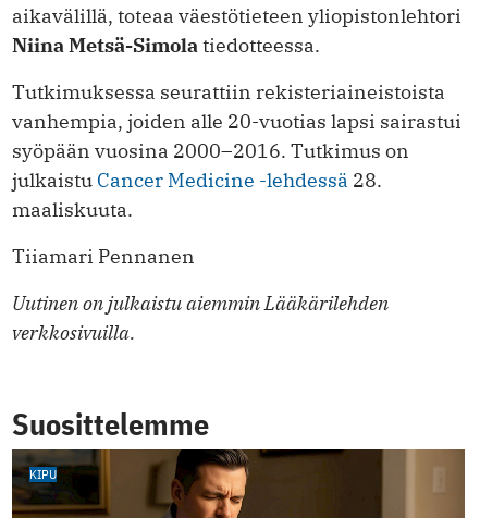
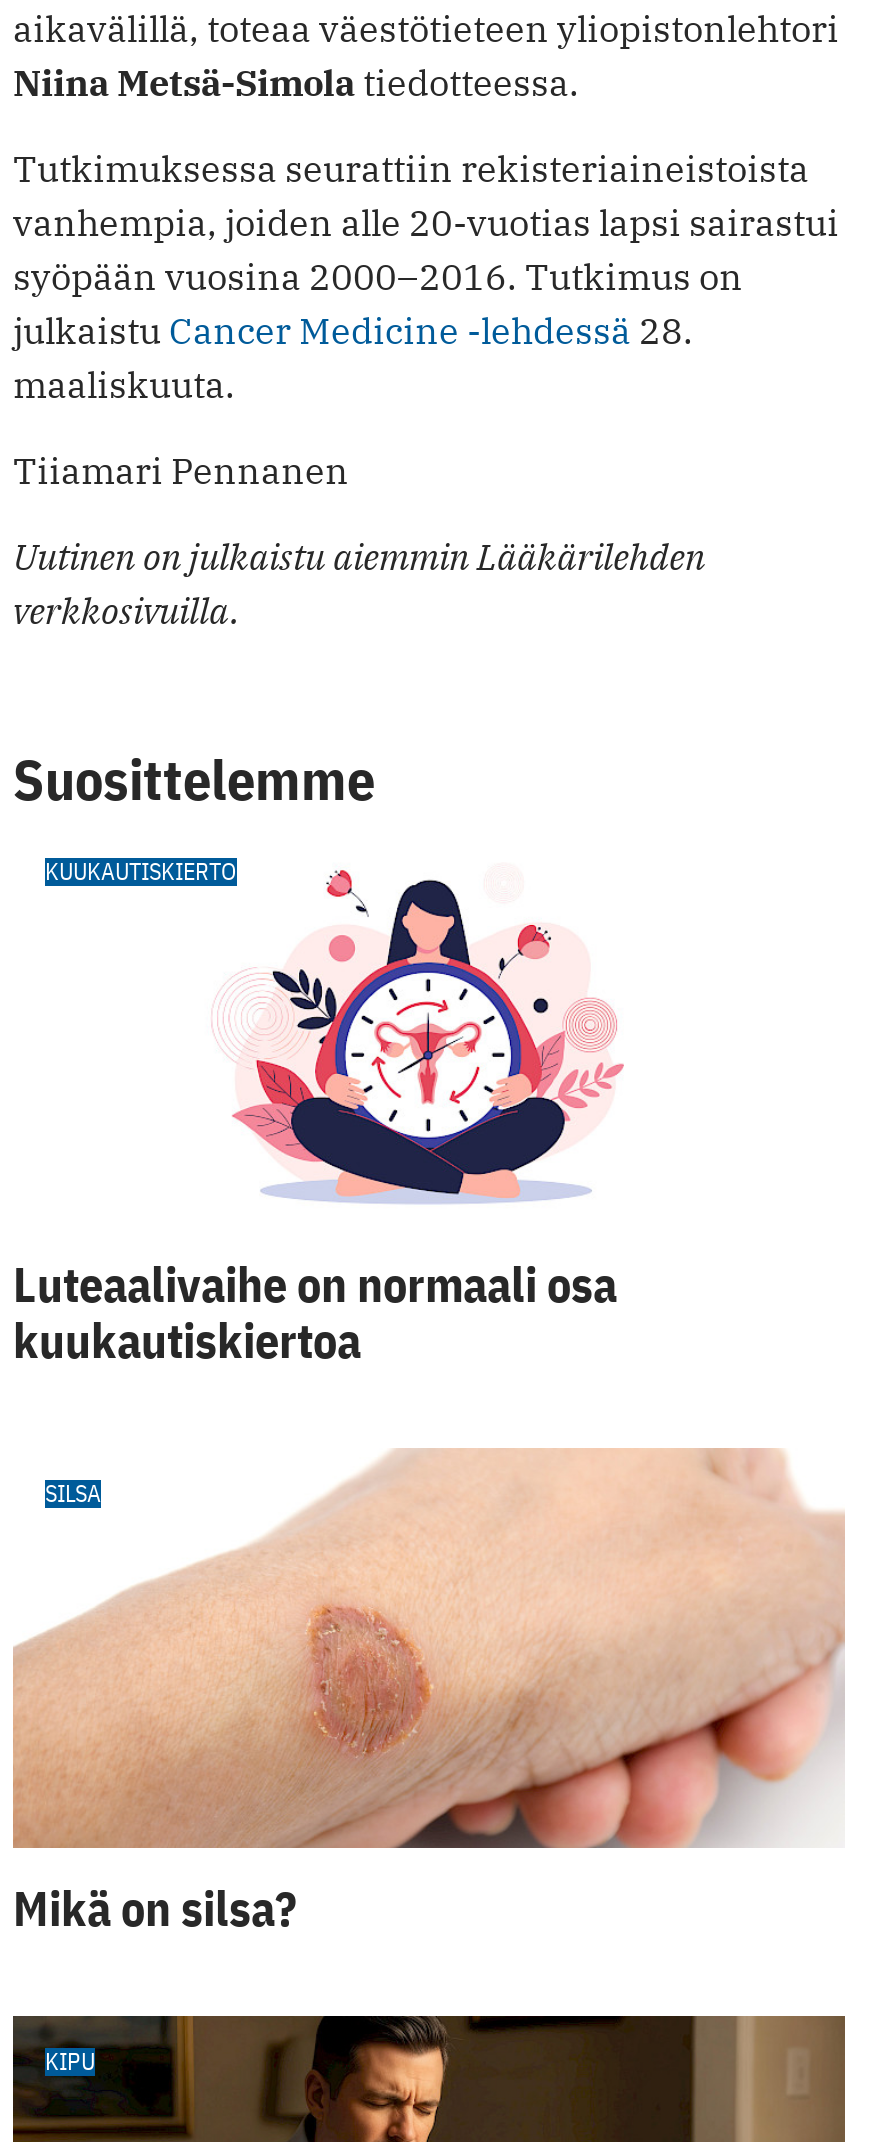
+ [image]
+ Luteaalivaihe on normaali osa
+ kuukautiskiertoa
+ SILSA

+ Mikä on silsa?

+ [image]
+ KUUKAUTISKIERTO
